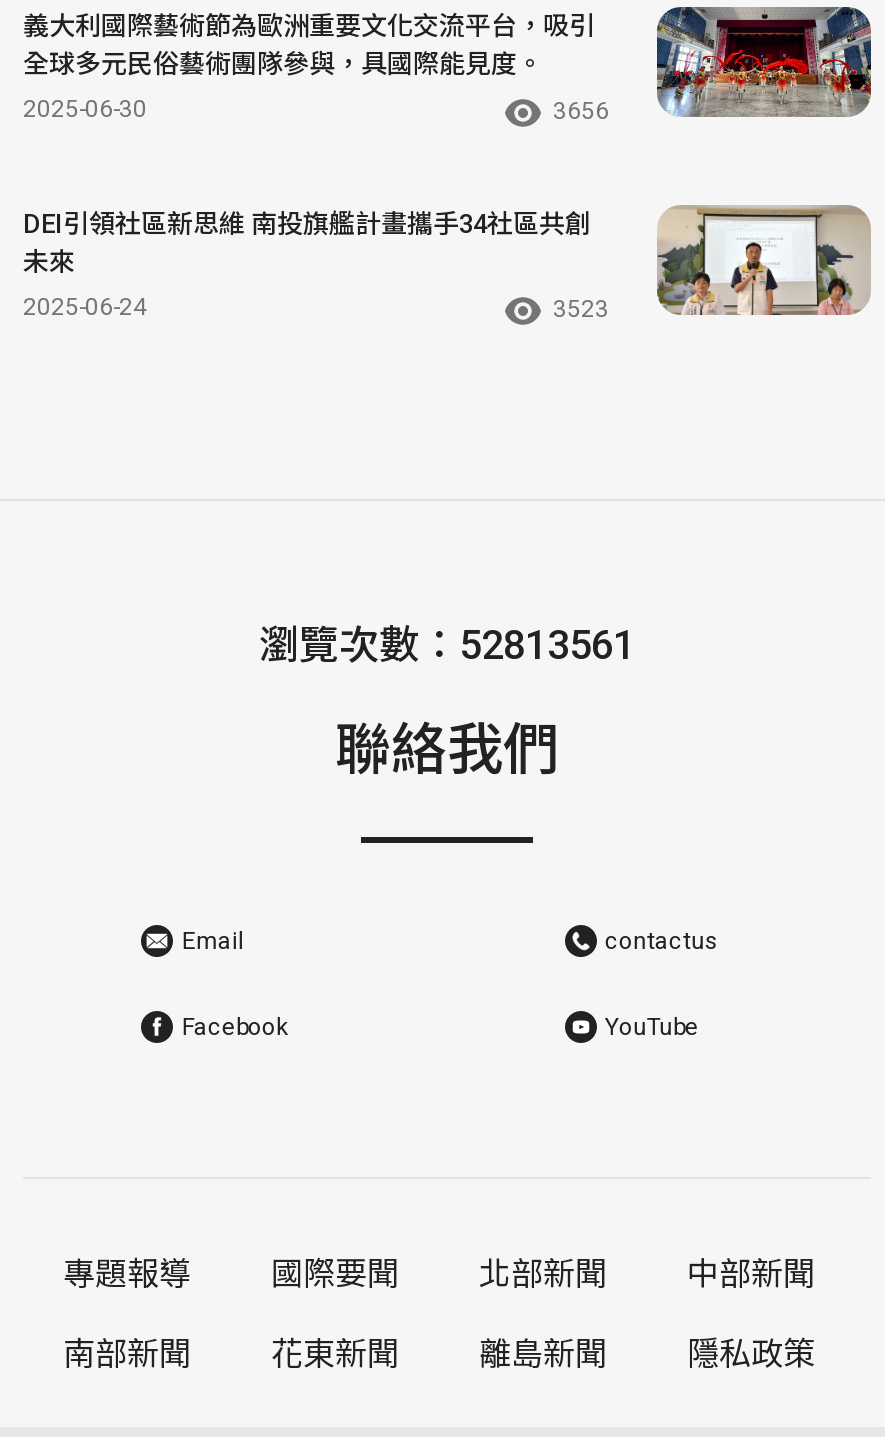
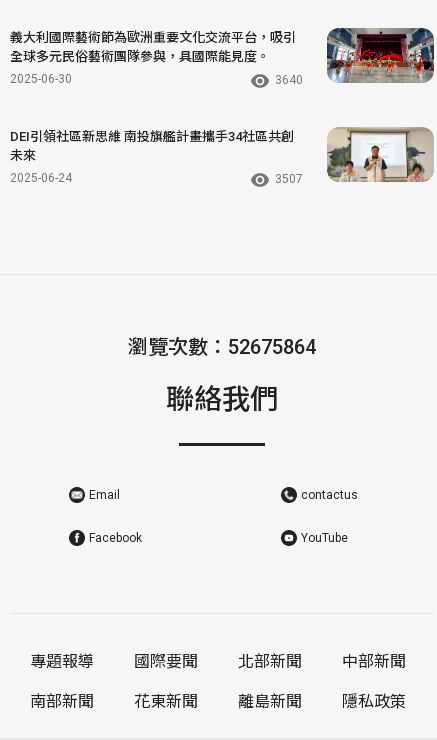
- 3656
+ 3640

- 3523
+ 3507

- 瀏覽次數：52813561
+ 瀏覽次數：52675864
